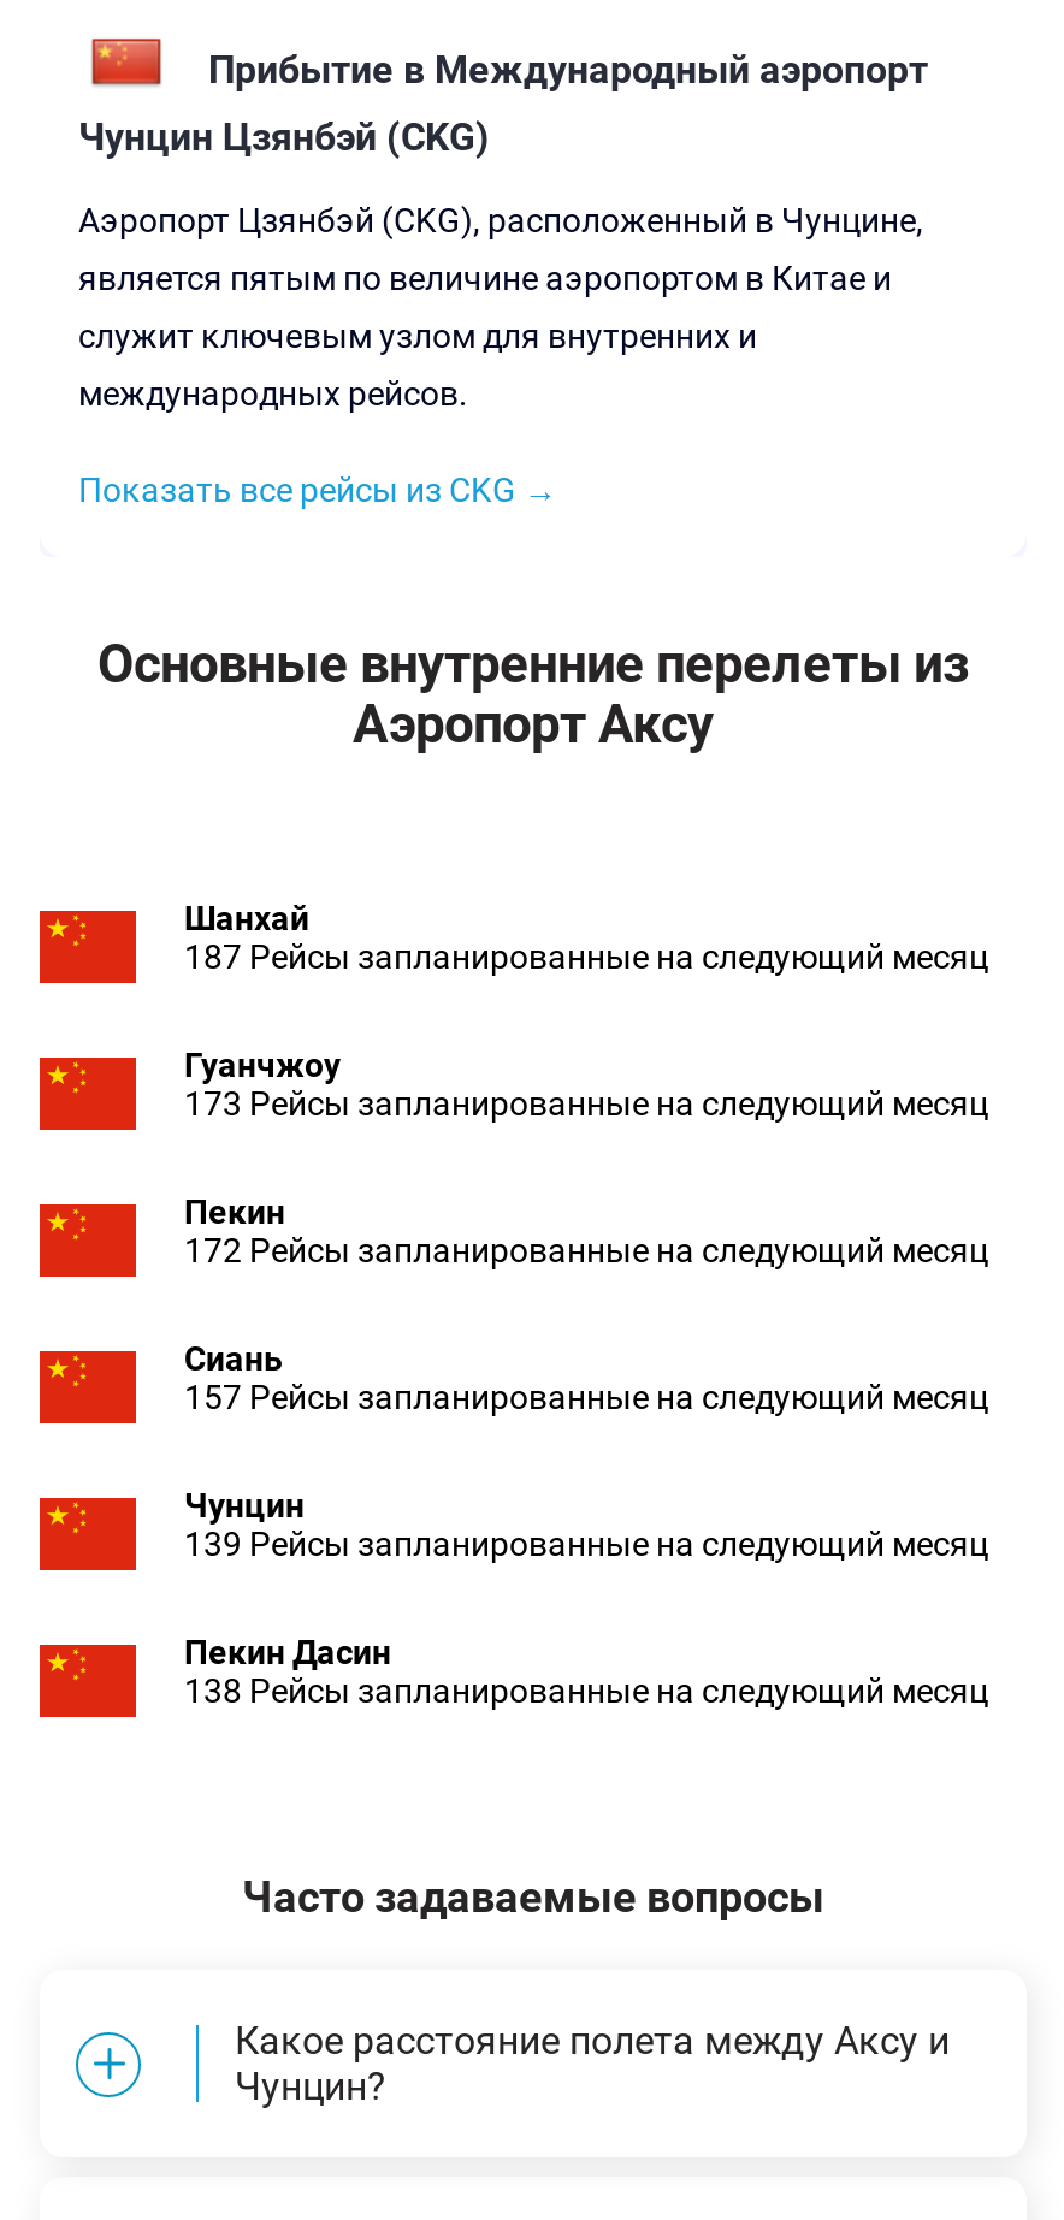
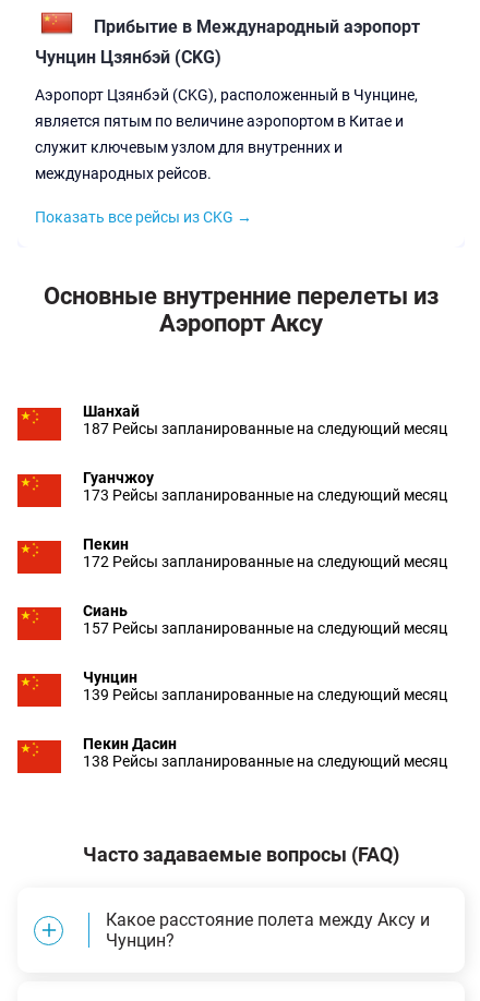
- Часто задаваемые вопросы
+ Часто задаваемые вопросы (FAQ)
